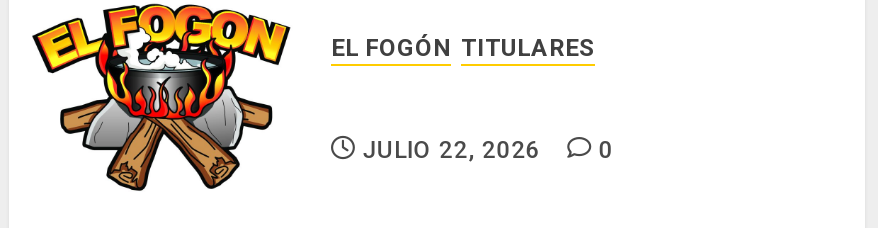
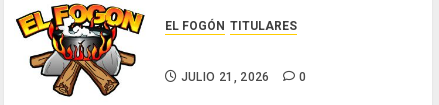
- JULIO 22, 2026
+ JULIO 21, 2026
